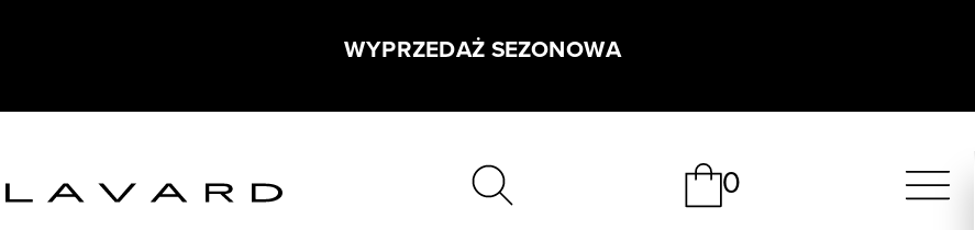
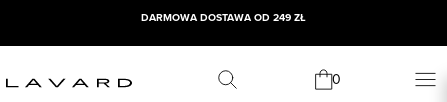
- WYPRZEDAŻ SEZONOWA
+ DARMOWA DOSTAWA OD 249 ZŁ
